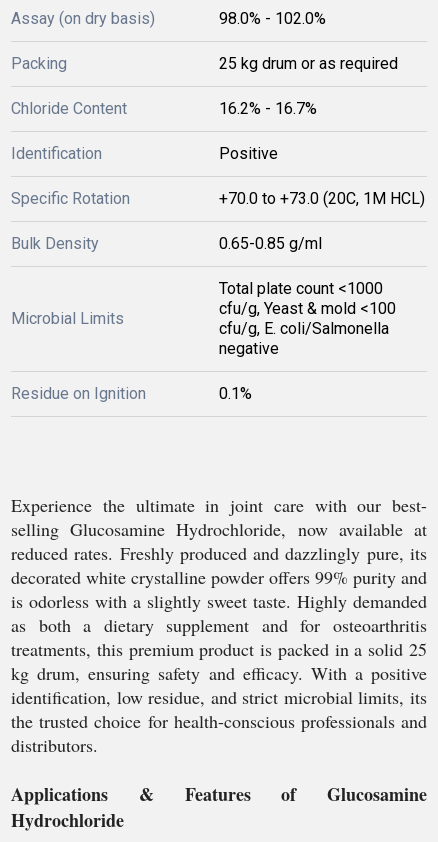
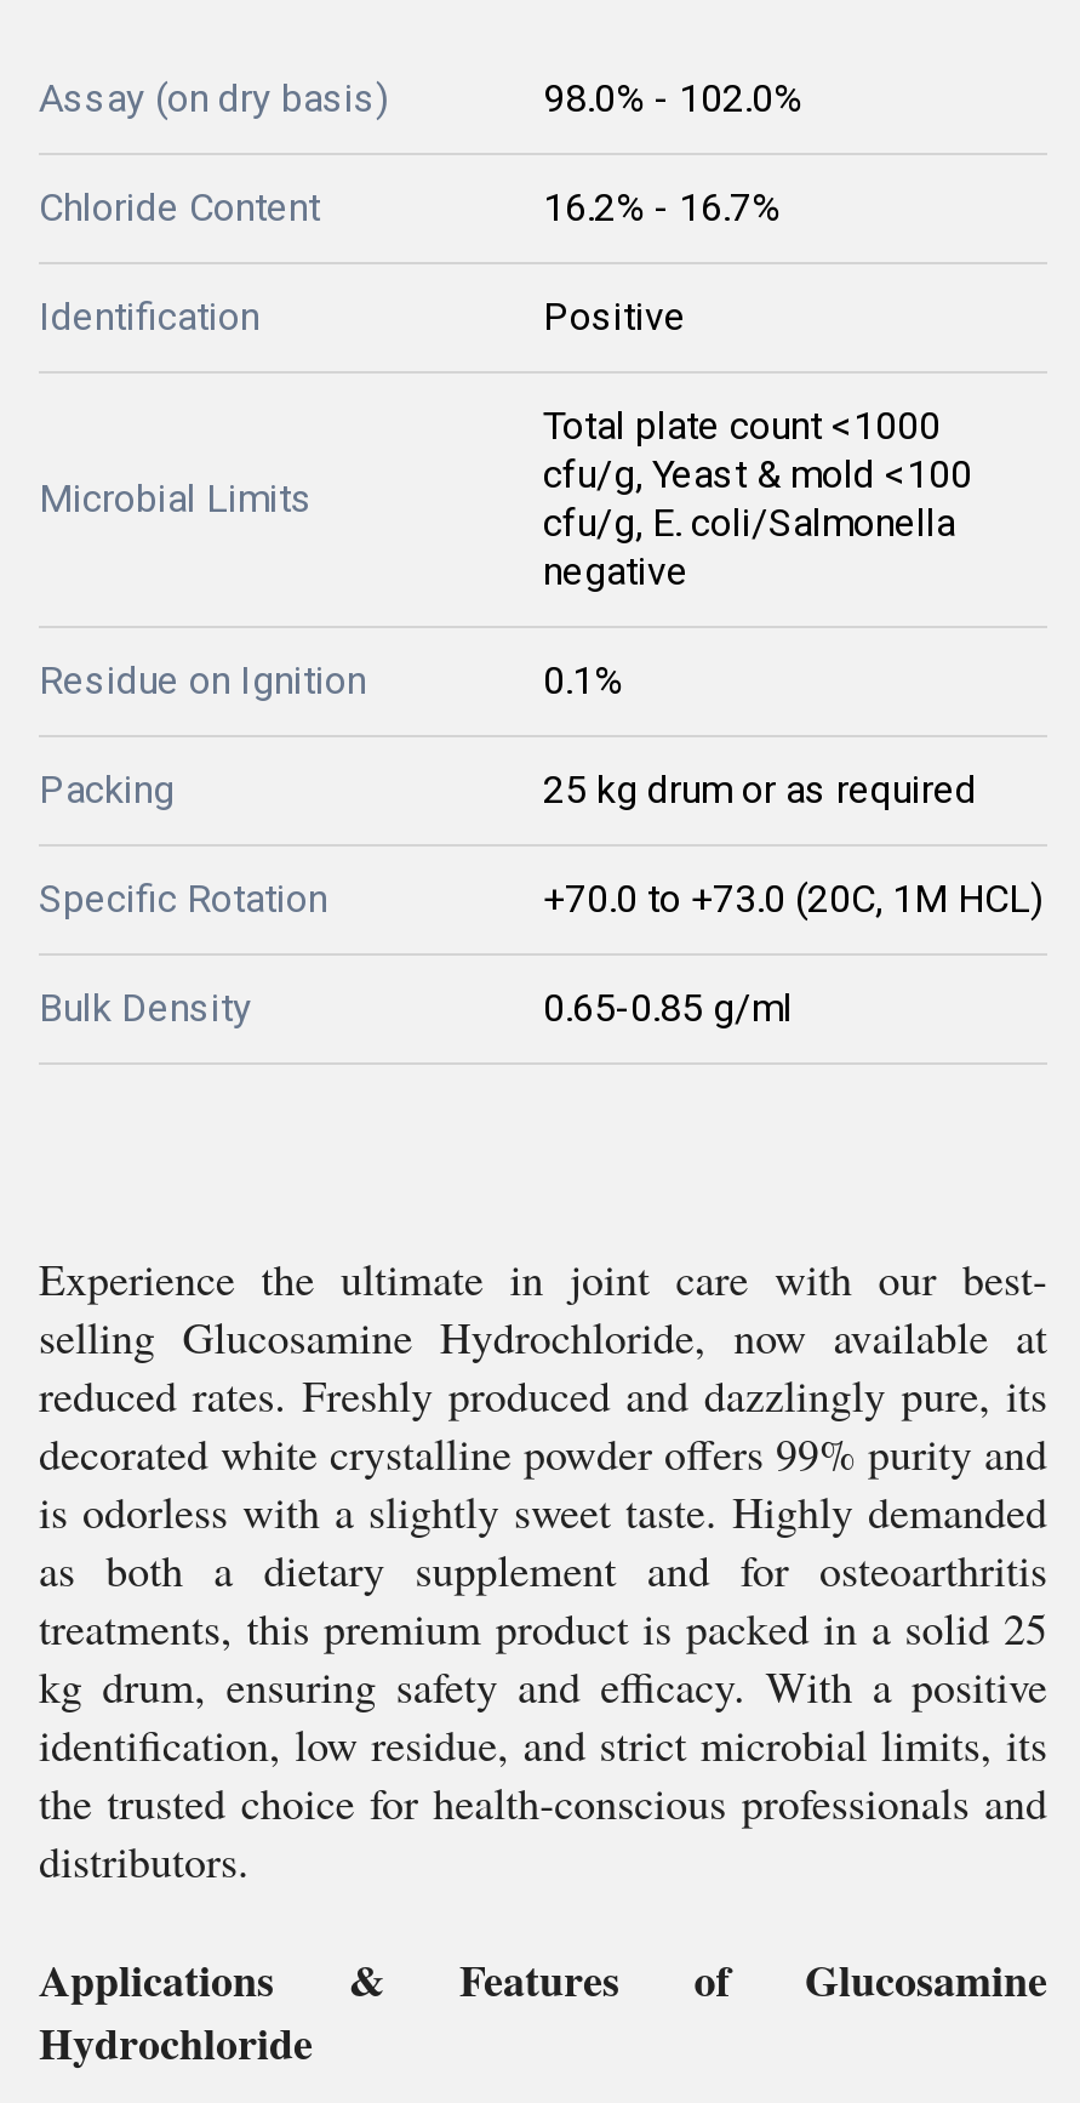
moved down: Packing | 25 kg drum or as required

moved up: Chloride Content | 16.2% - 16.7% | Identification | Positive

moved down: Specific Rotation | +70.0 to +73.0 (20C, 1M HCL) | Bulk Density | 0.65-0.85 g/ml

moved up: Microbial Limits | Total plate count <1000 | cfu/g, Yeast & mold <100 | cfu/g, E. coli/Salmonella | negative | Residue on Ignition | 0.1%
